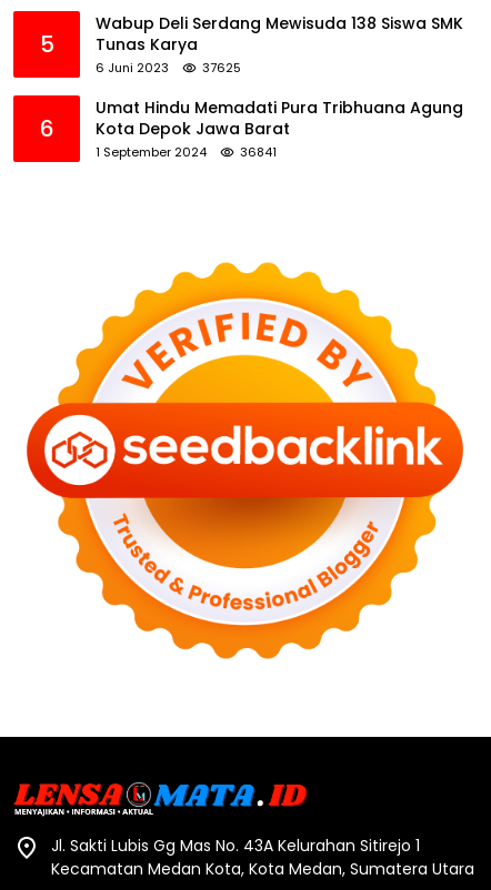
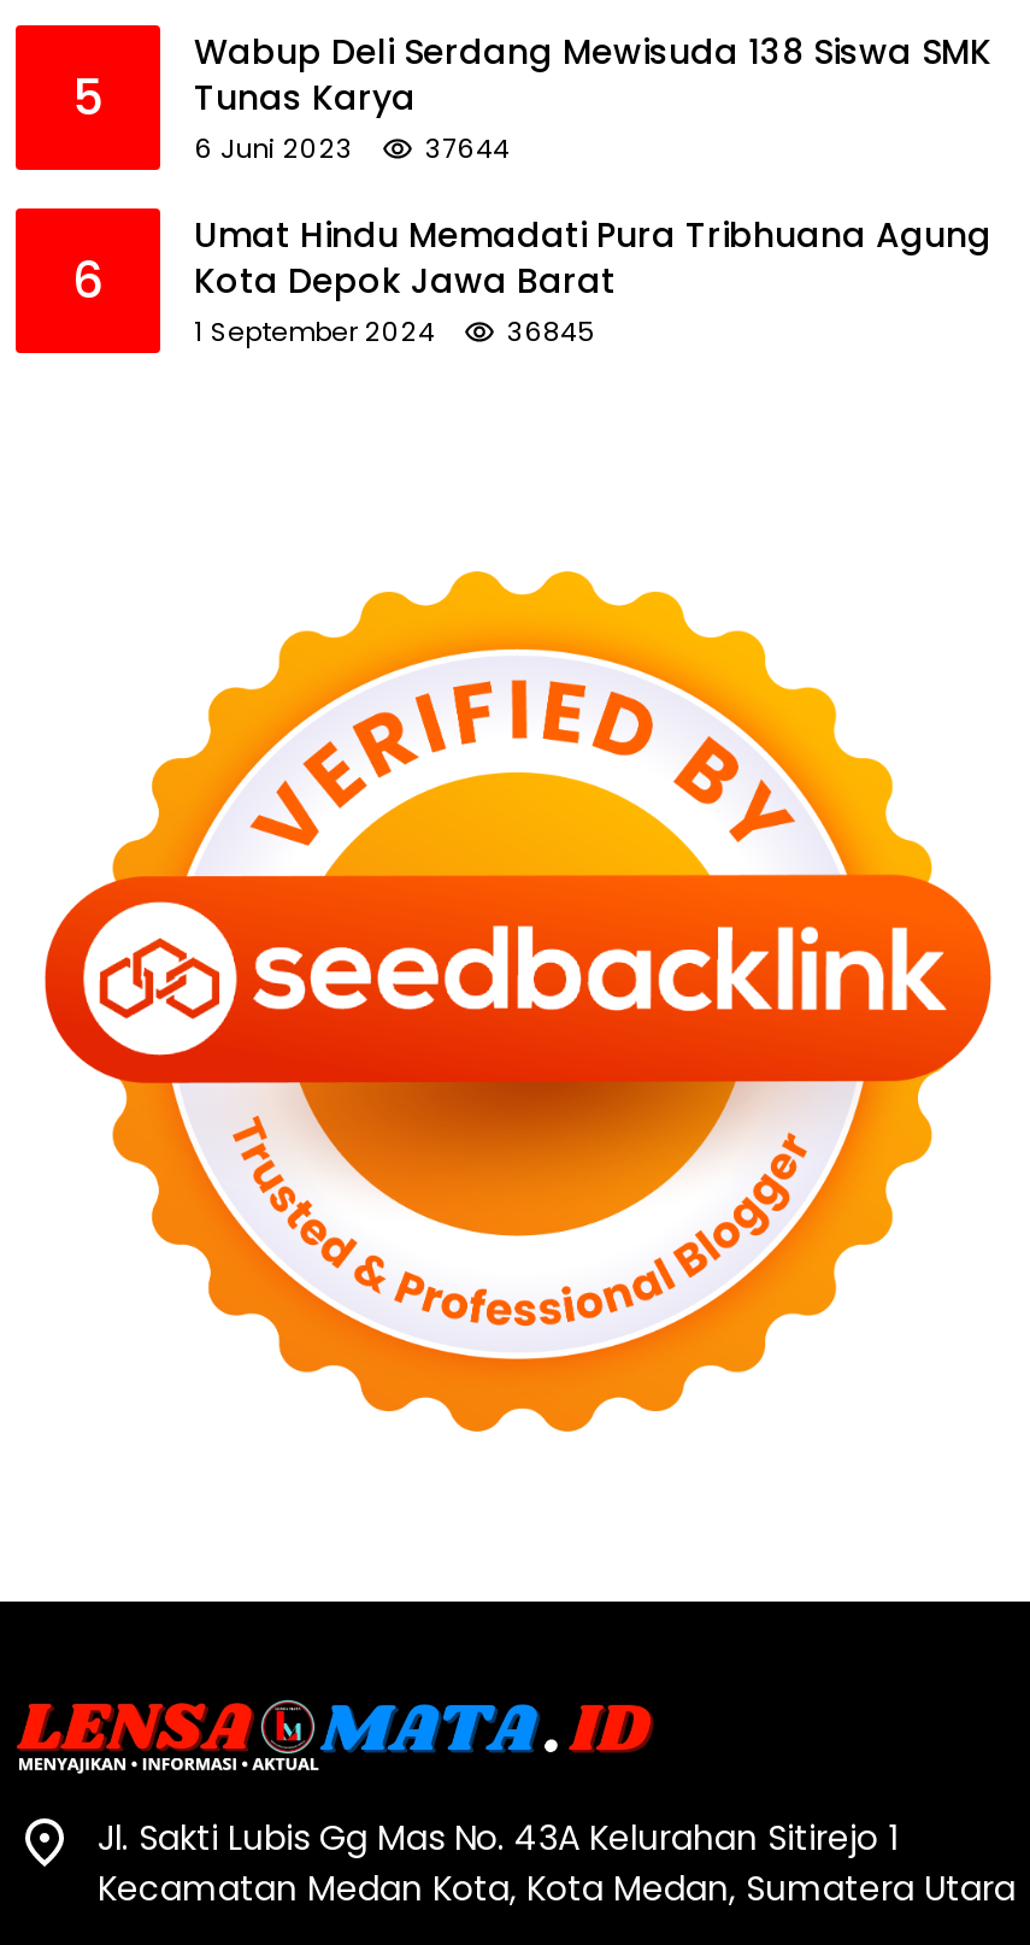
- 6 Juni 2023 37625
+ 6 Juni 2023 37644

- 1 September 2024 36841
+ 1 September 2024 36845
